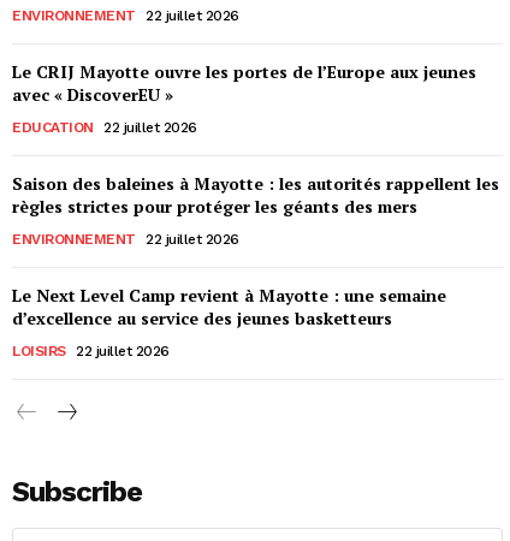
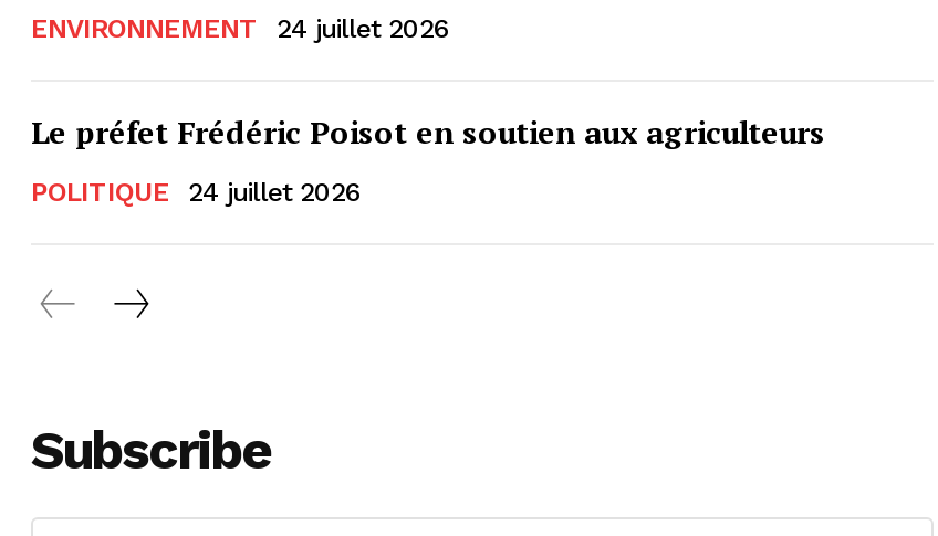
- 22 juillet 2026
- Le CRIJ Mayotte ouvre les portes de l’Europe aux jeunes
- avec « DiscoverEU »
- EDUCATION
- 22 juillet 2026
- Saison des baleines à Mayotte : les autorités rappellent les
- règles strictes pour protéger les géants des mers
- ENVIRONNEMENT
- 22 juillet 2026
- Le Next Level Camp revient à Mayotte : une semaine
- d’excellence au service des jeunes basketteurs
- LOISIRS
- 22 juillet 2026
+ 24 juillet 2026
+ Le préfet Frédéric Poisot en soutien aux agriculteurs
+ POLITIQUE
+ 24 juillet 2026
